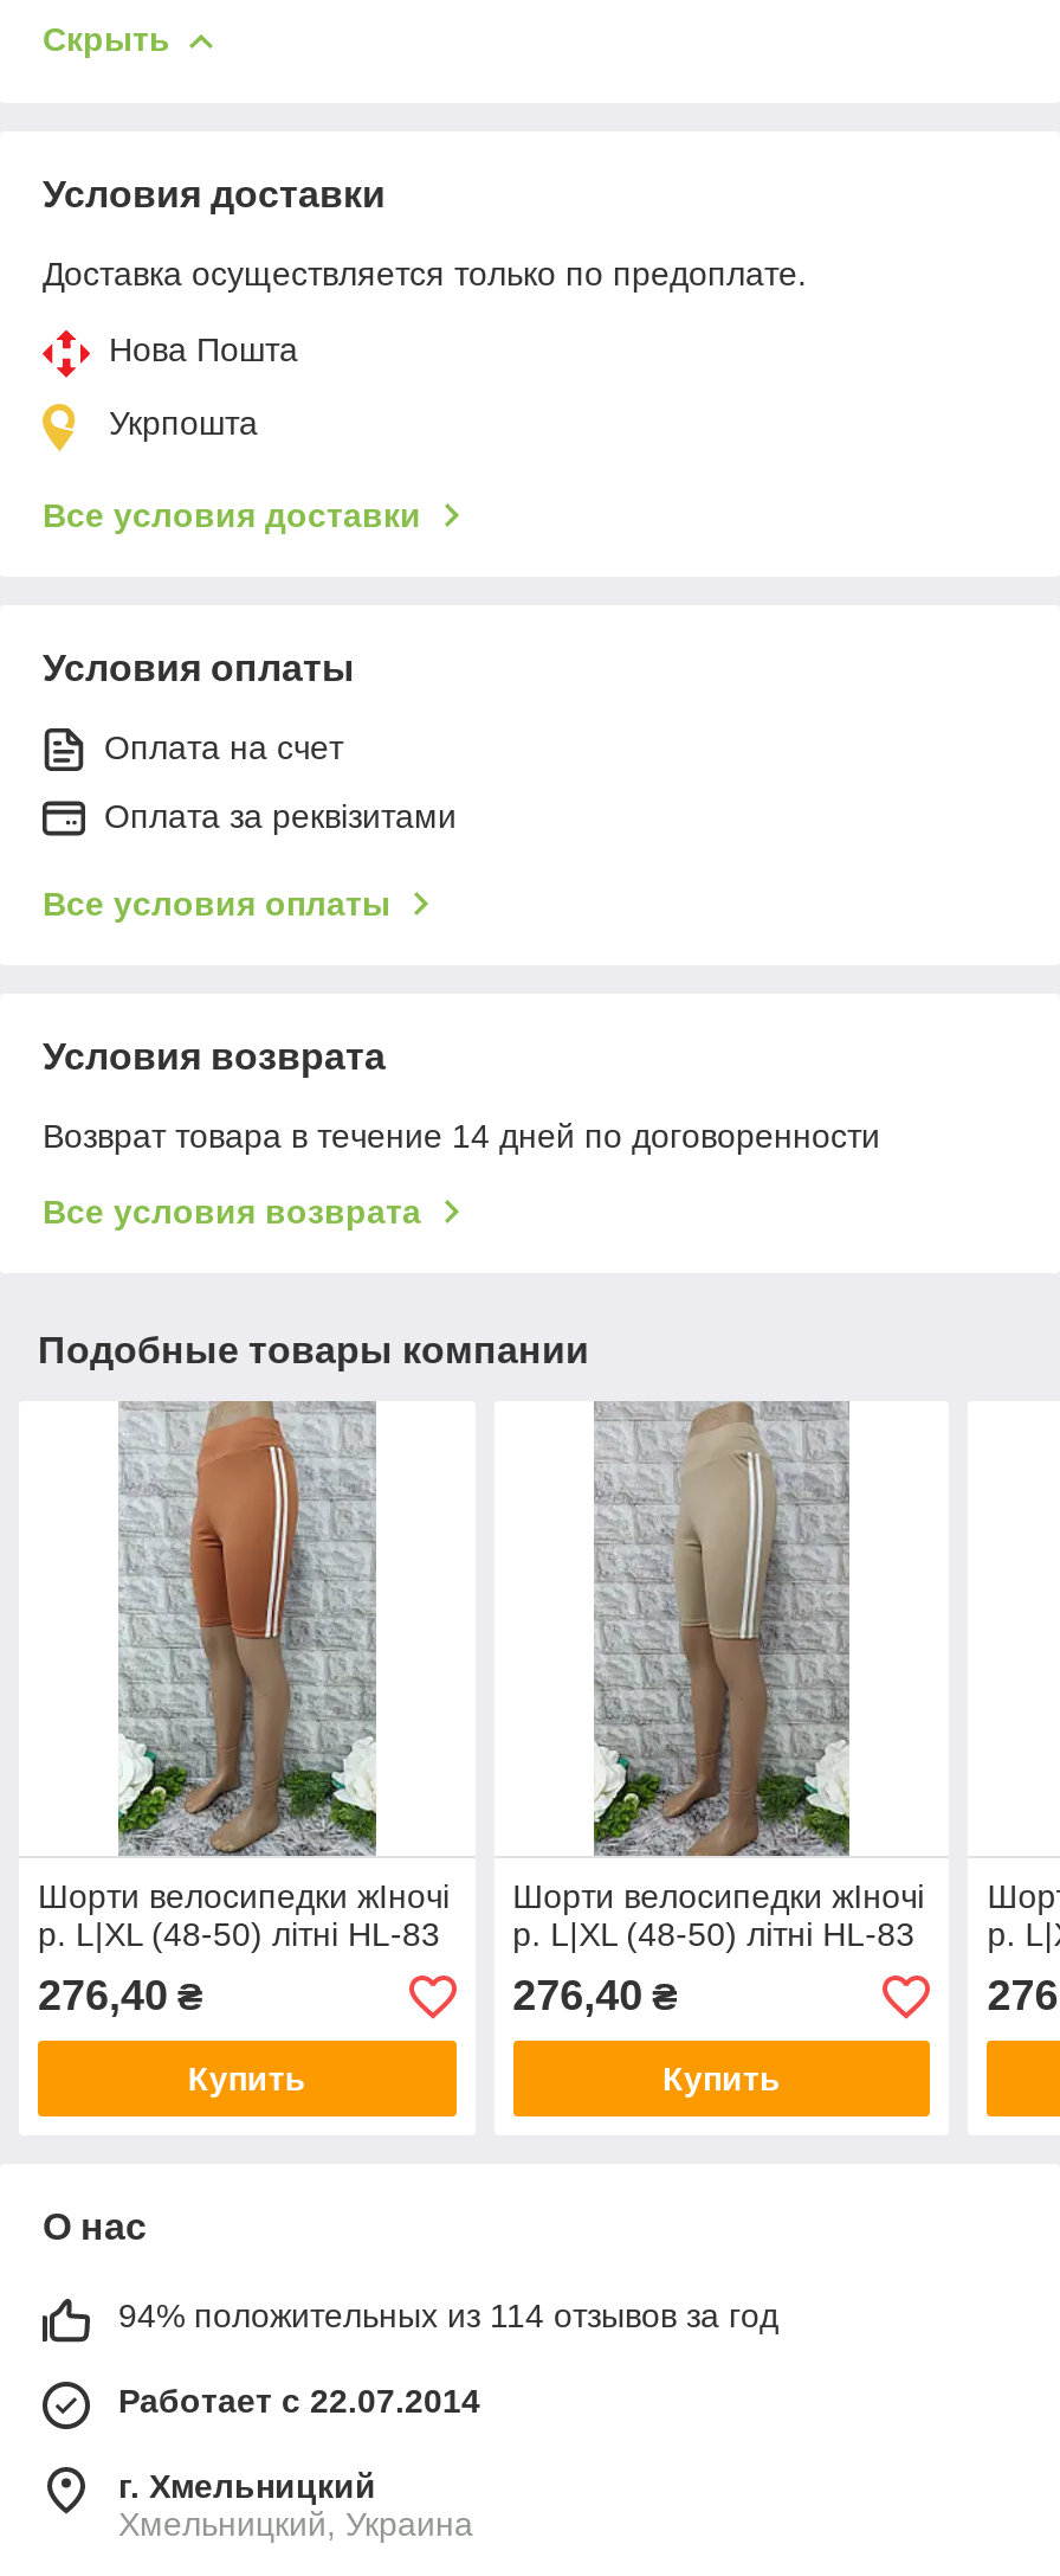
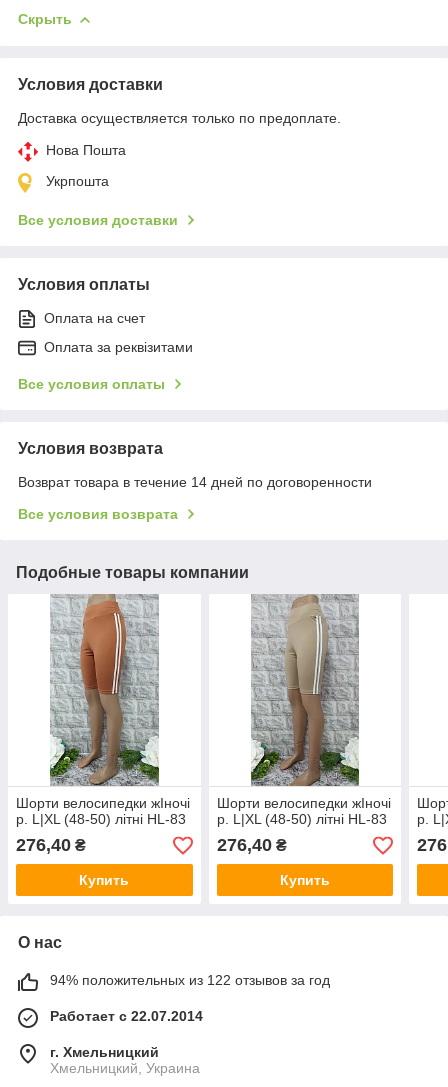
- 94% положительных из 114 отзывов за год
+ 94% положительных из 122 отзывов за год
